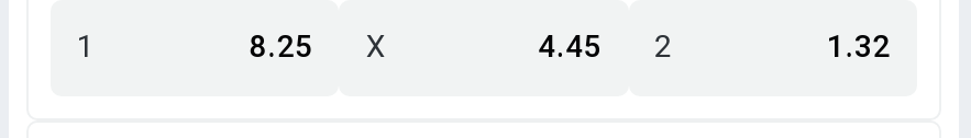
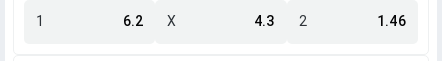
- 8.25 X
+ 6.2 X

- 4.45 2
+ 4.3 2

- 1.32
+ 1.46
